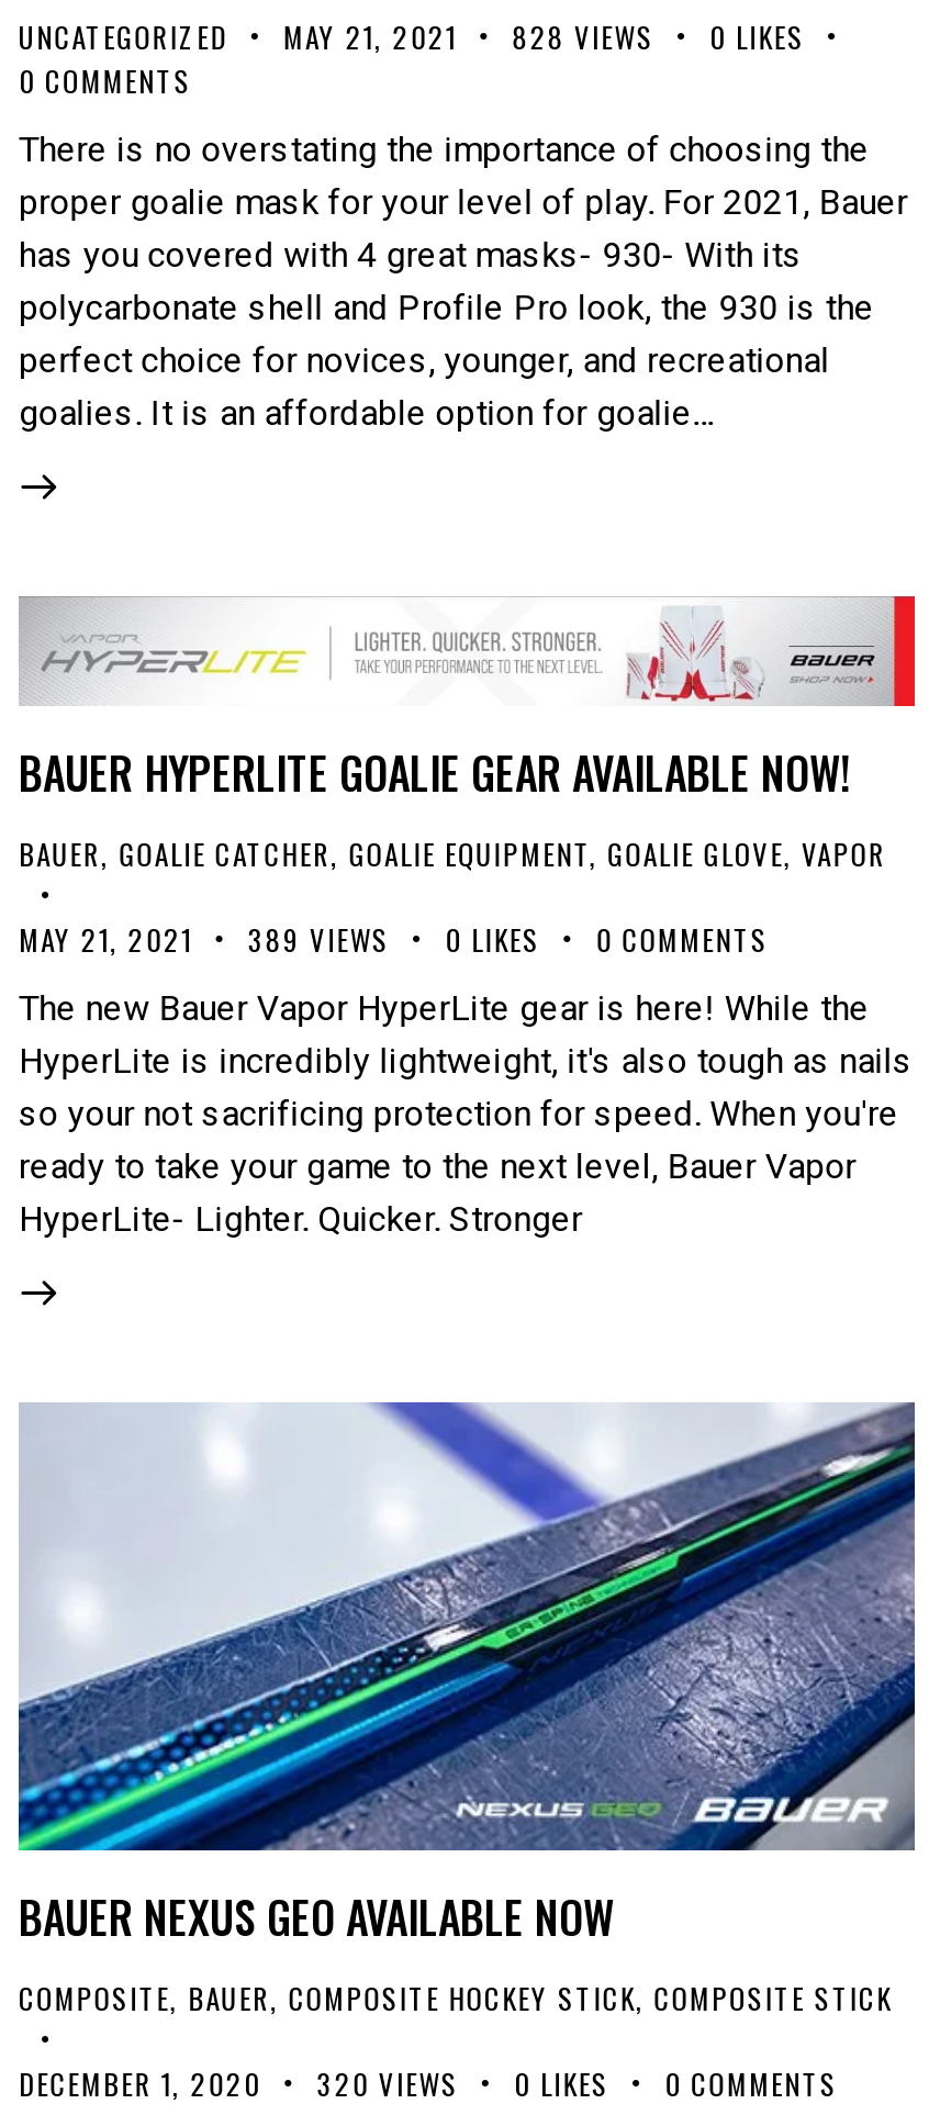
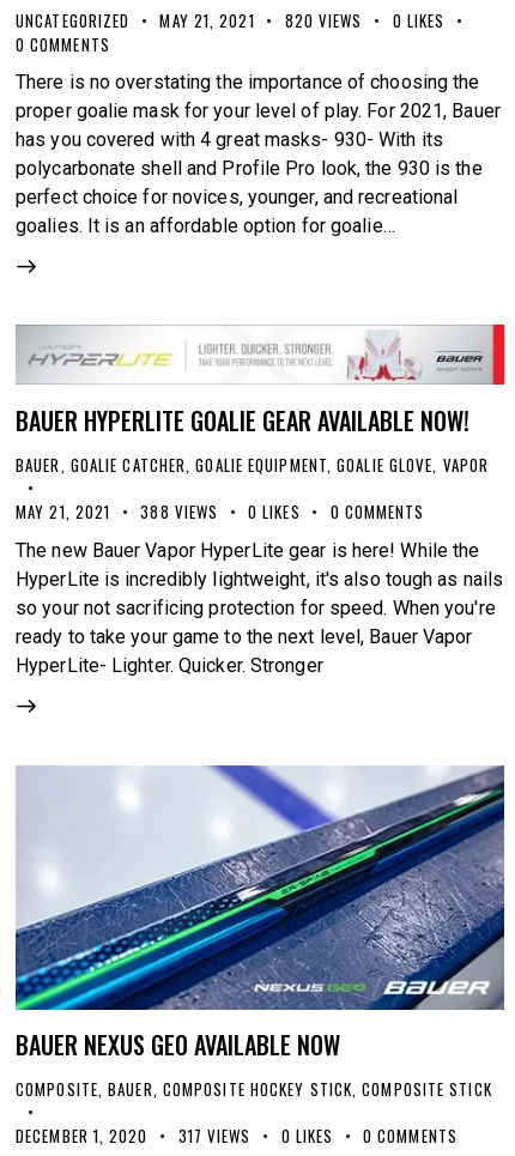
- UNCATEGORIZED MAY 21, 2021 828 VIEWS 0 LIKES
+ UNCATEGORIZED MAY 21, 2021 820 VIEWS 0 LIKES

- MAY 21, 2021 389 VIEWS 0 LIKES 0 COMMENTS
+ MAY 21, 2021 388 VIEWS 0 LIKES 0 COMMENTS

- DECEMBER 1, 2020 320 VIEWS 0 LIKES 0 COMMENTS
+ DECEMBER 1, 2020 317 VIEWS 0 LIKES 0 COMMENTS
